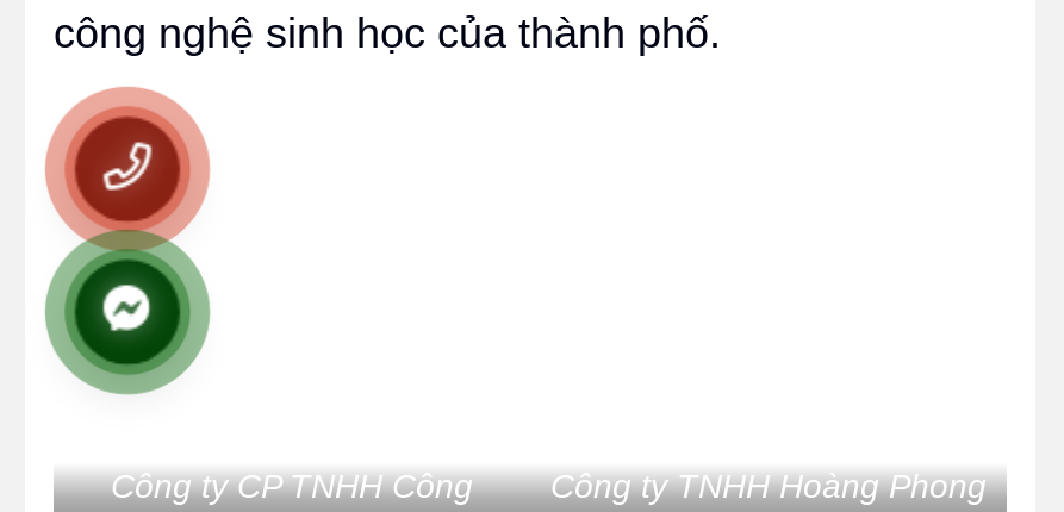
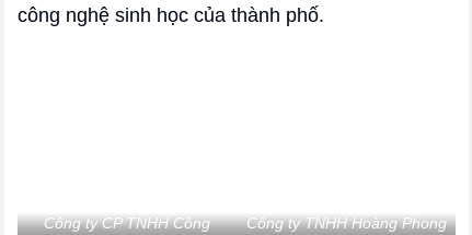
- [image]
